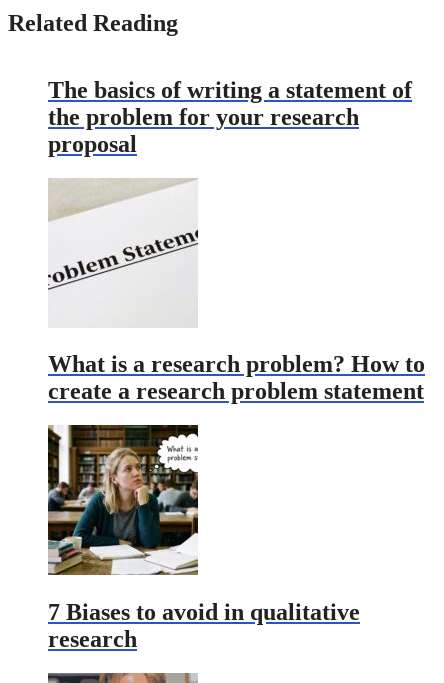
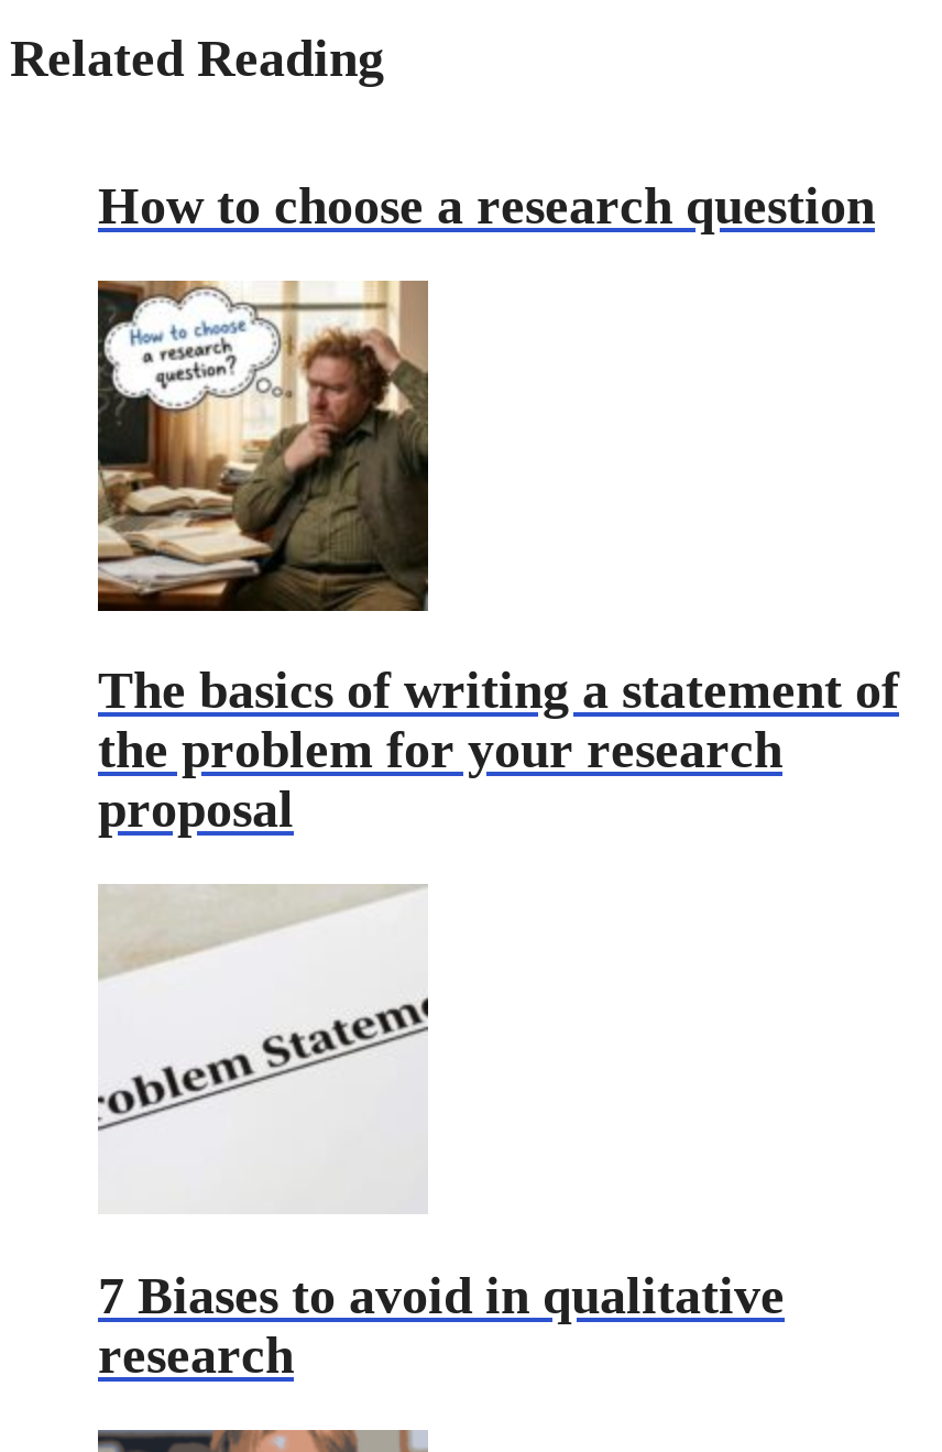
+ [image]

+ How to choose a research question

moved down: The basics of writing a statement of | the problem for your research | proposal

- What is a research problem? How to
- create a research problem statement

- [image]
